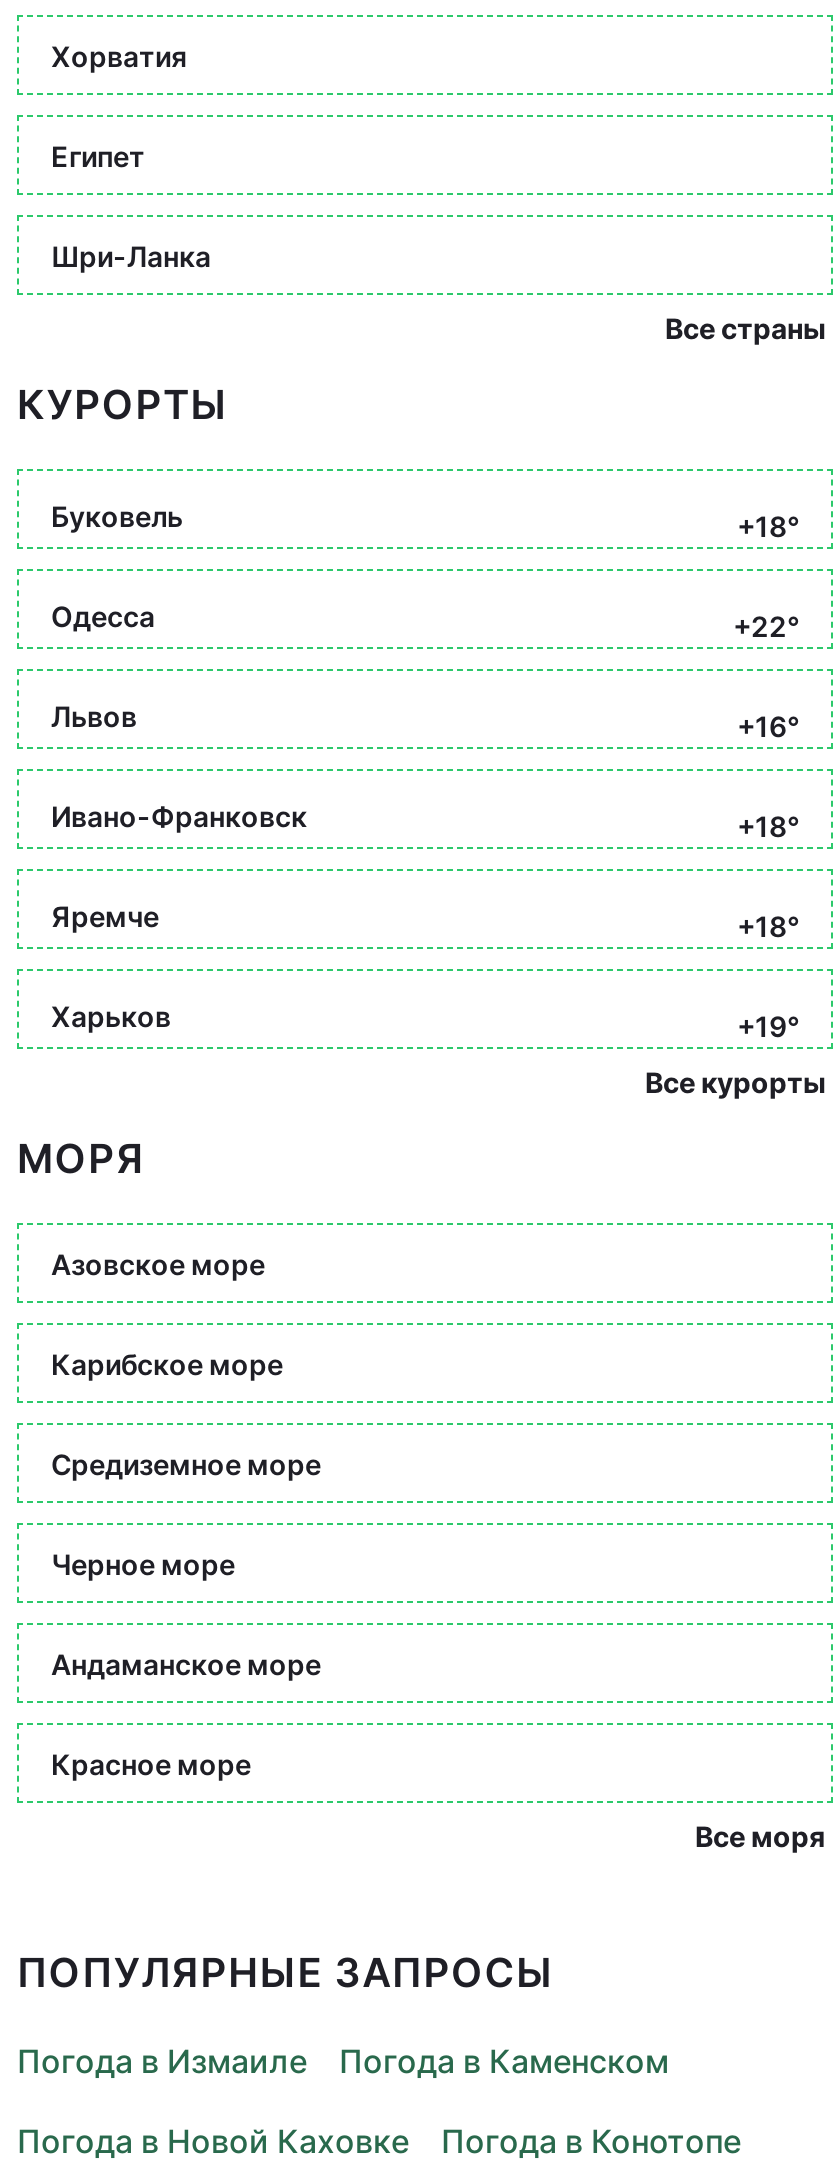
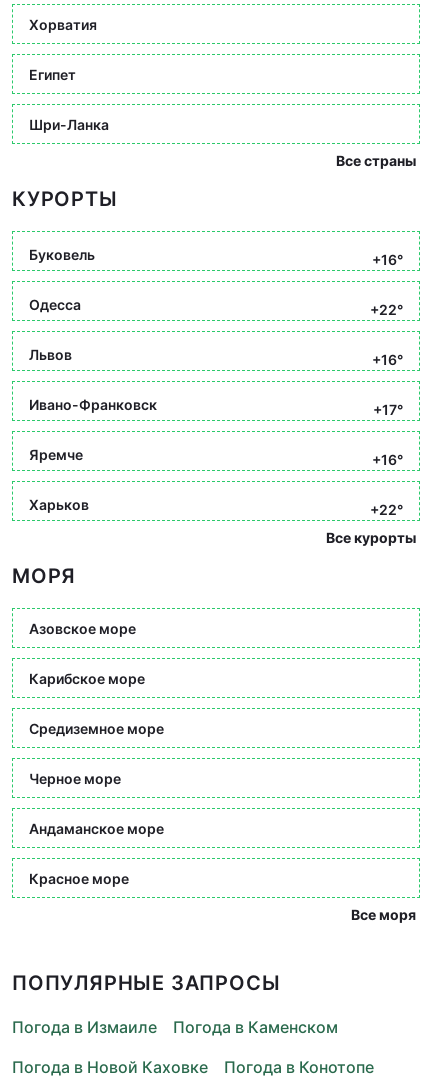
- +18°
+ +16°

- +18°
+ +17°

- +18°
+ +16°

- +19°
+ +22°
